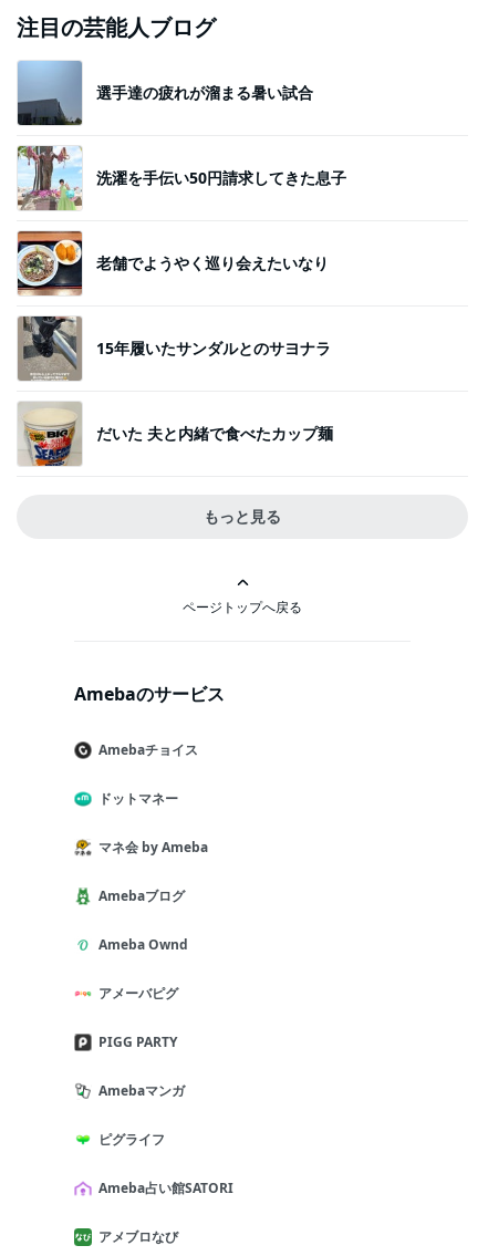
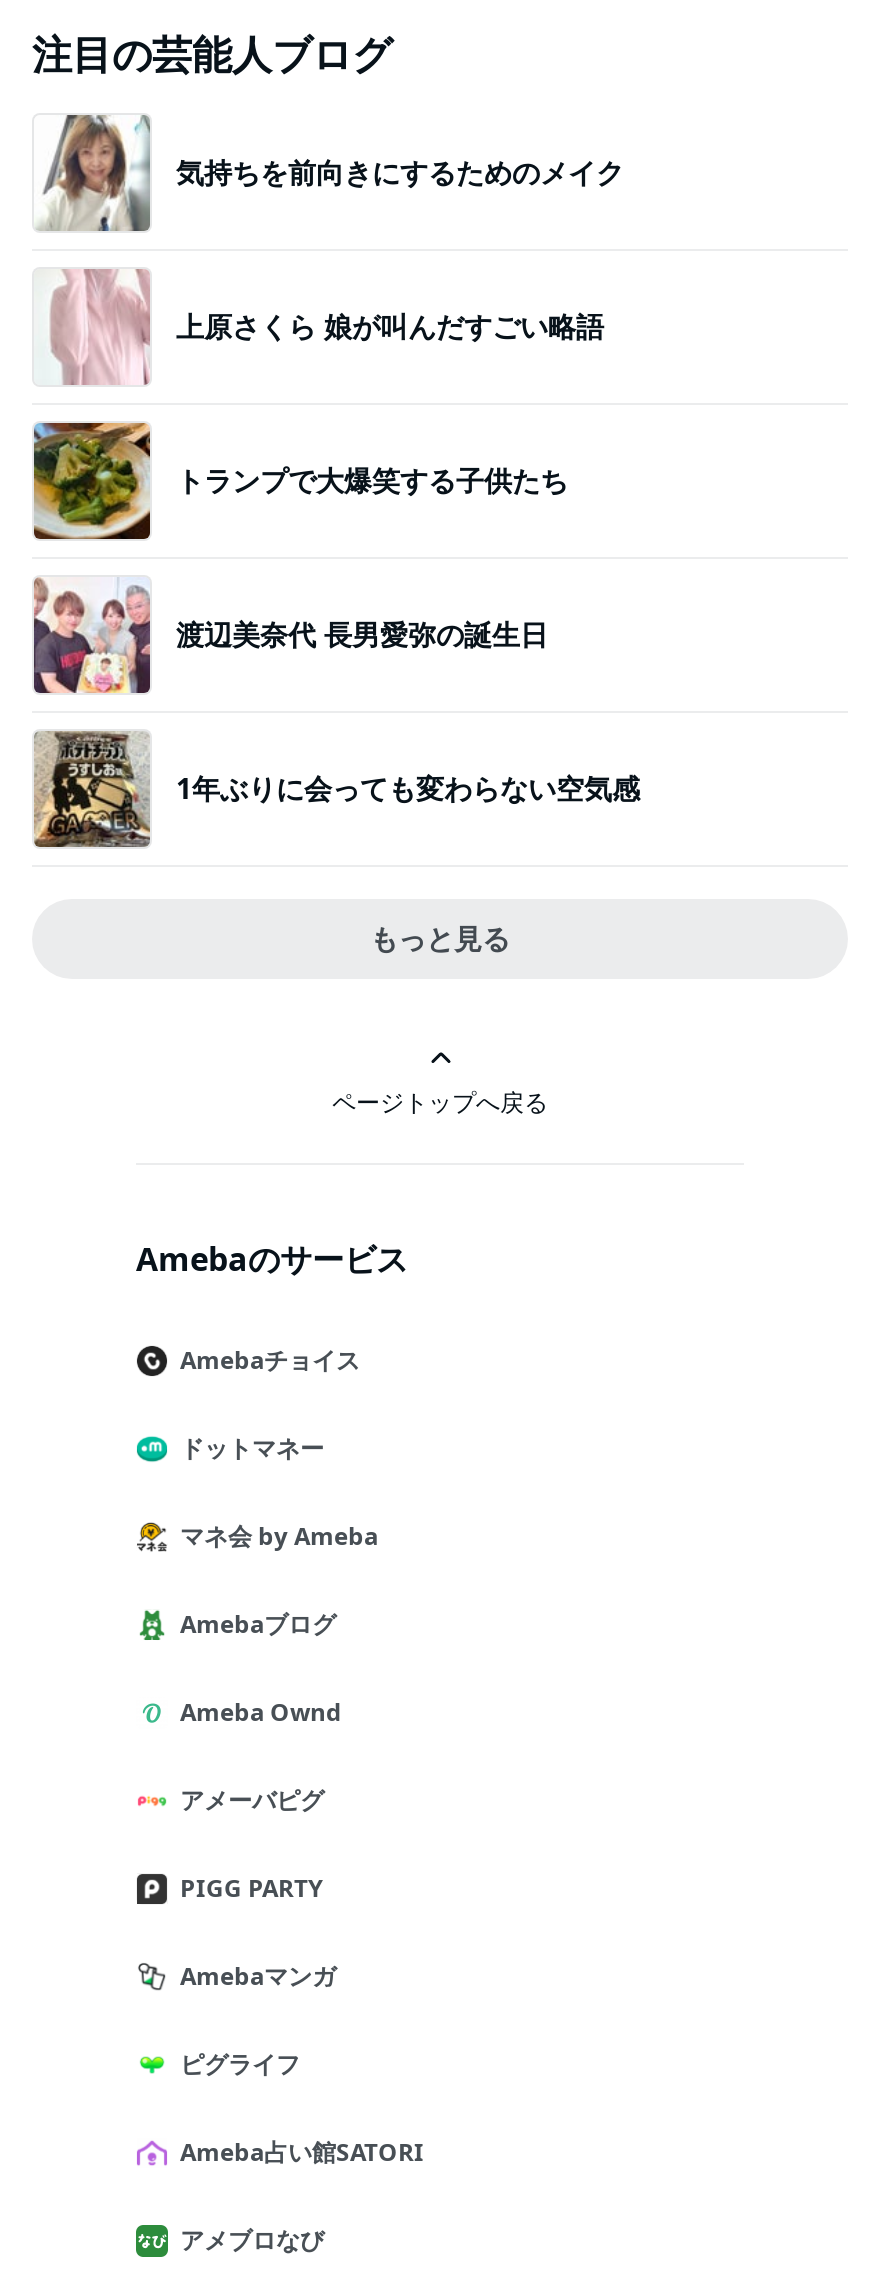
- [image]
- 選手達の疲れが溜まる暑い試合
+ [image]
+ 気持ちを前向きにするためのメイク

- [image]
- 洗濯を手伝い50円請求してきた息子
+ [image]
+ 上原さくら 娘が叫んだすごい略語

- [image]
- 老舗でようやく巡り会えたいなり
+ [image]
+ トランプで大爆笑する子供たち

- [image]
- 15年履いたサンダルとのサヨナラ
+ [image]
+ 渡辺美奈代 長男愛弥の誕生日

- [image]
- だいた 夫と内緒で食べたカップ麺
+ [image]
+ 1年ぶりに会っても変わらない空気感
